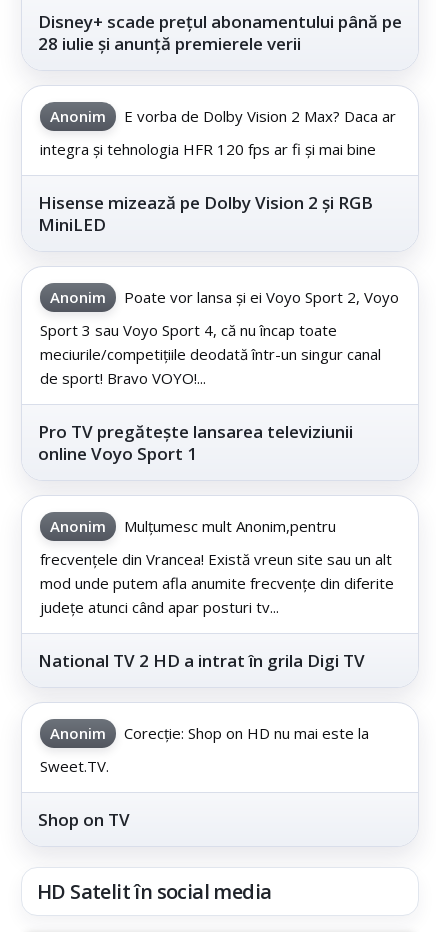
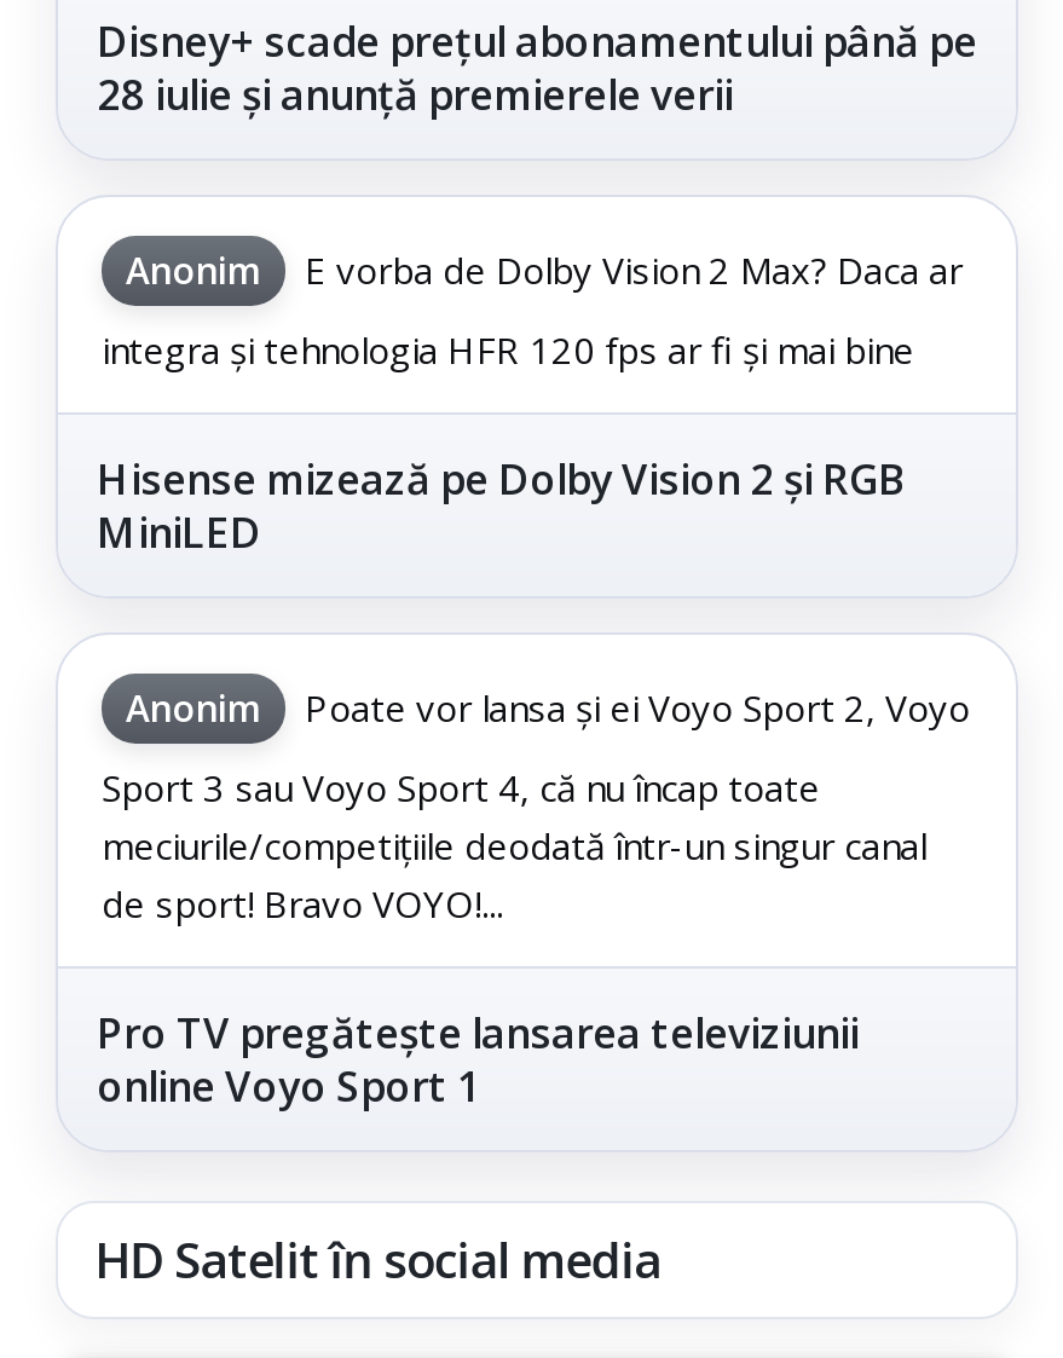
- Anonim
- Mulțumesc mult Anonim,pentru
- frecvențele din Vrancea! Există vreun site sau un alt
- mod unde putem afla anumite frecvențe din diferite
- județe atunci când apar posturi tv...
- National TV 2 HD a intrat în grila Digi TV
- Anonim
- Corecție: Shop on HD nu mai este la
- Sweet.TV.
- Shop on TV
